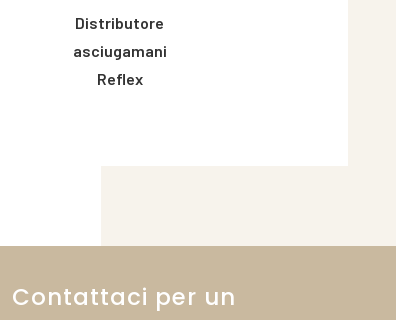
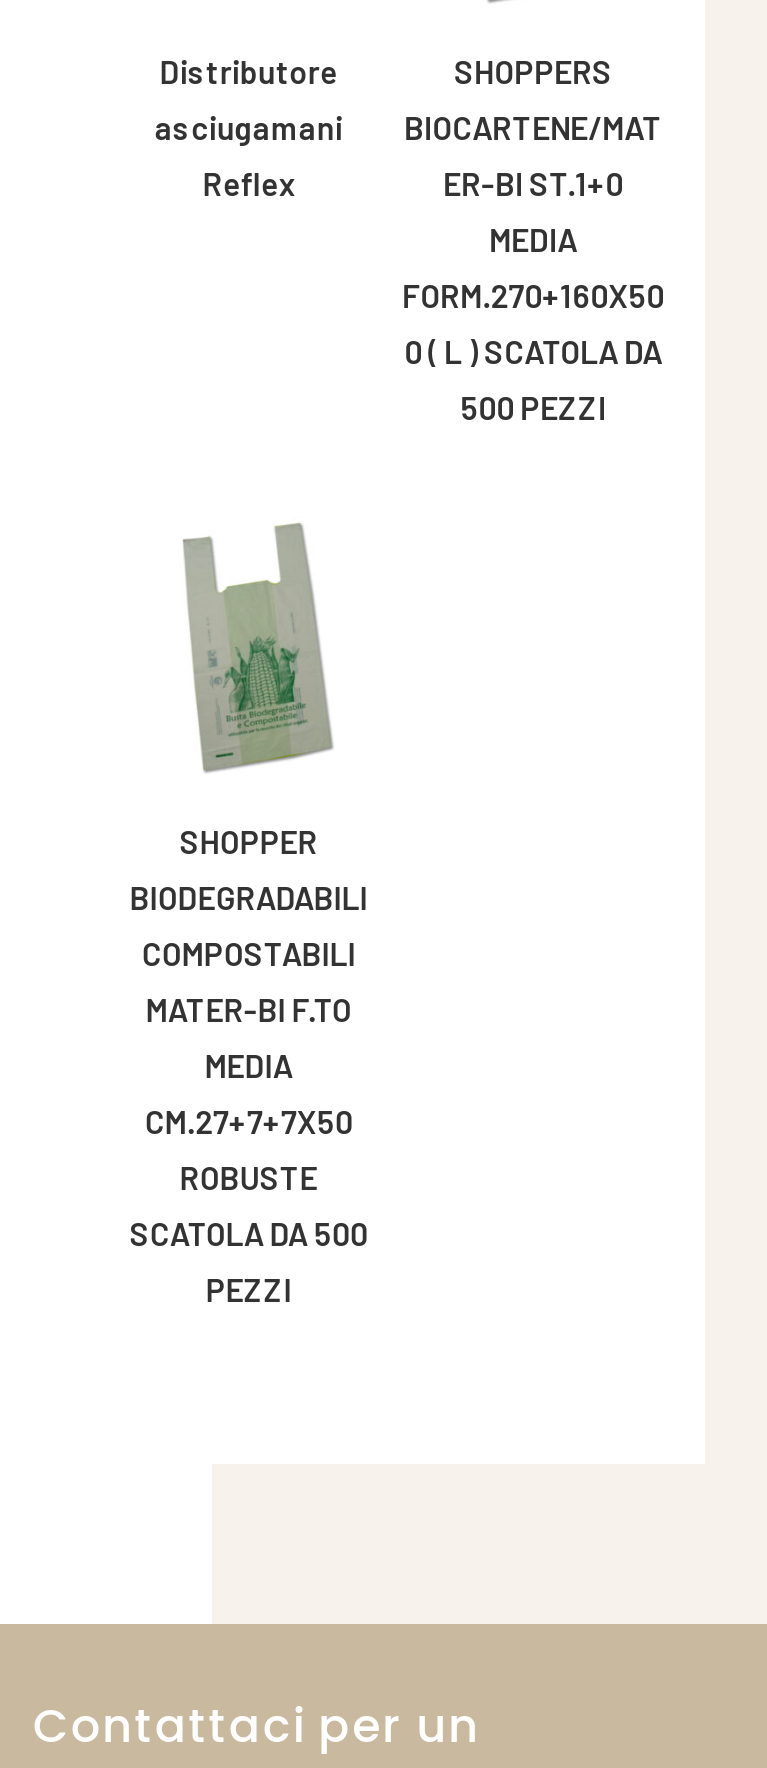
+ SHOPPERS
+ BIOCARTENE/MAT
+ ER-BI ST.1+0
+ MEDIA
+ FORM.270+160X50
+ 0 ( L ) SCATOLA DA
+ 500 PEZZI

+ [image]
+ SHOPPER
+ BIODEGRADABILI
+ COMPOSTABILI
+ MATER-BI F.TO
+ MEDIA
+ CM.27+7+7X50
+ ROBUSTE
+ SCATOLA DA 500
+ PEZZI
